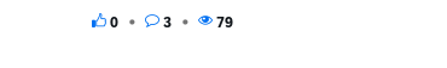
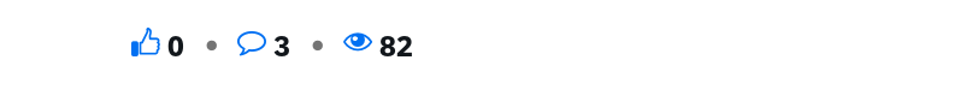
- 79
+ 82
